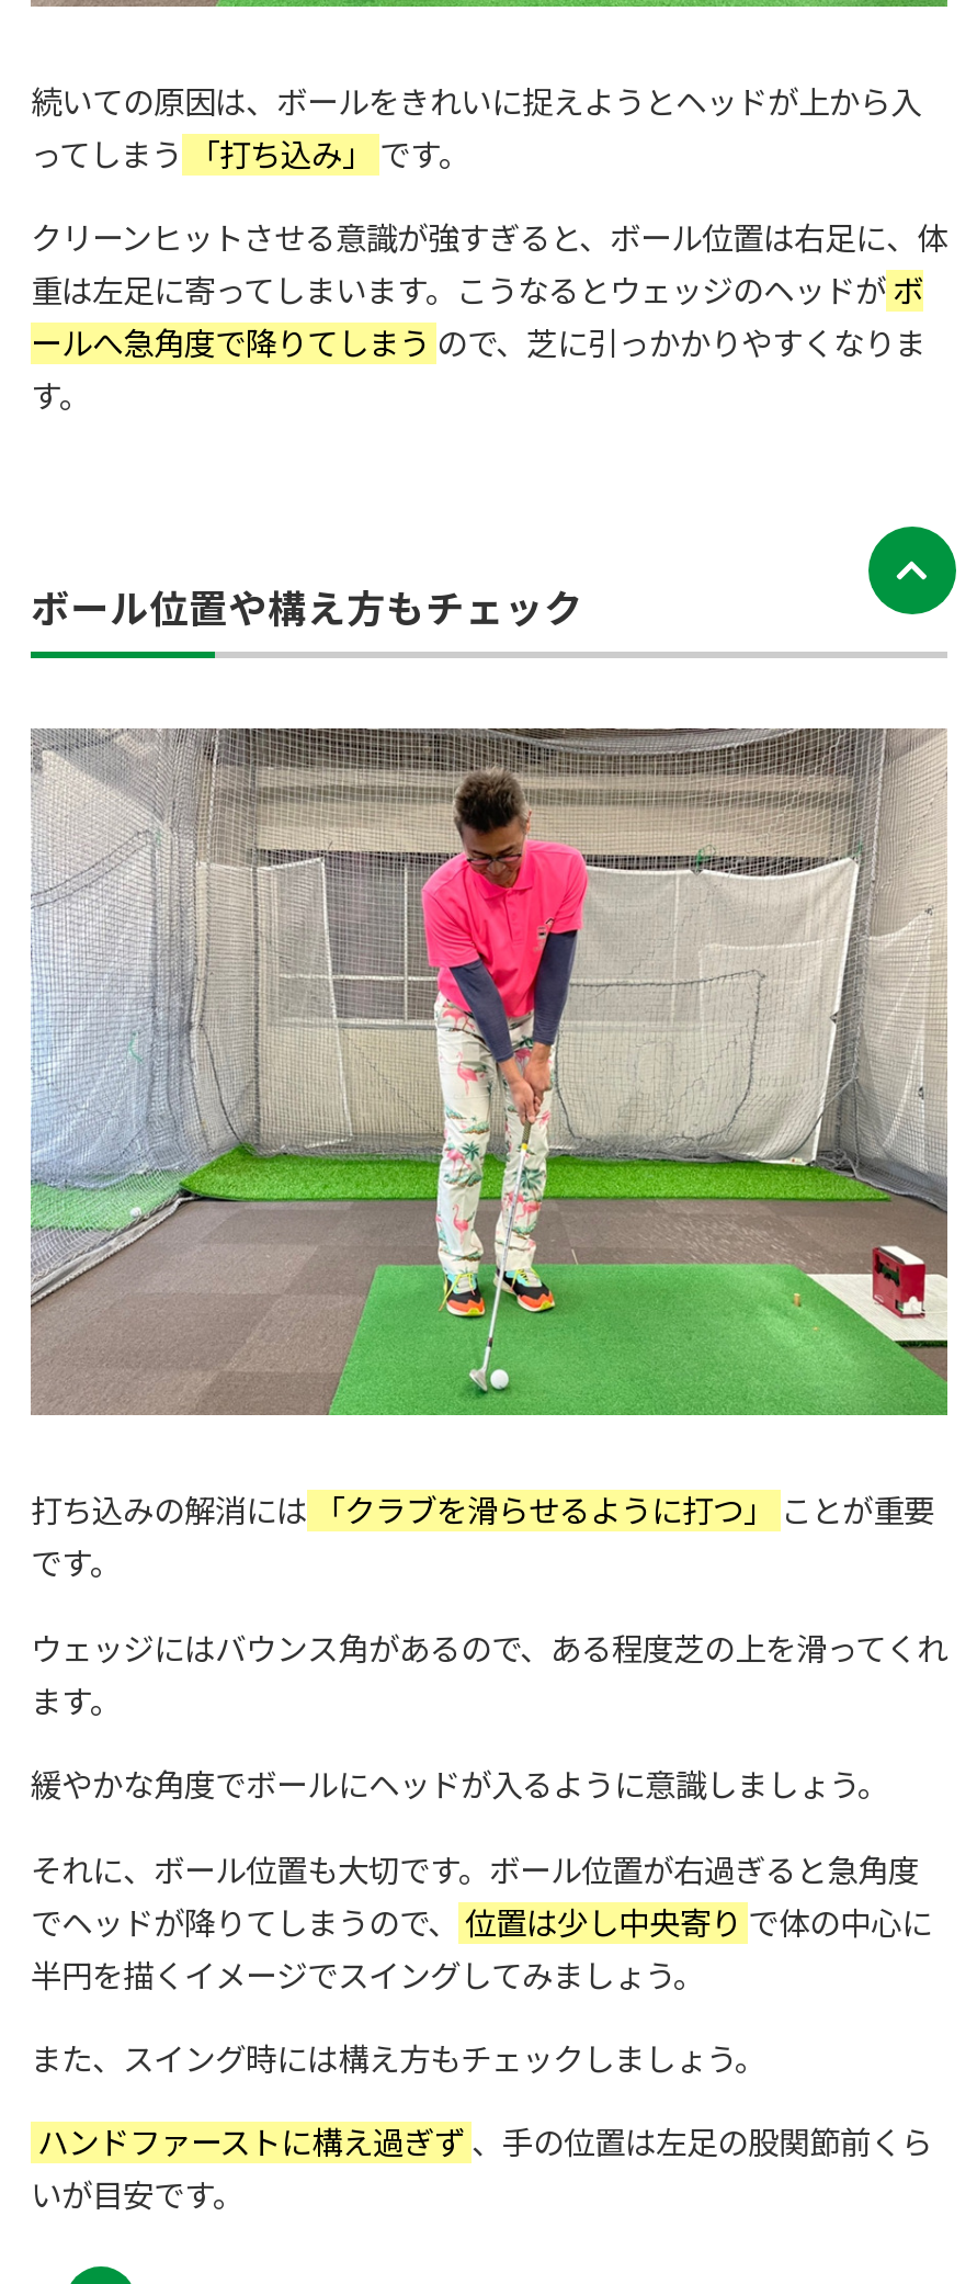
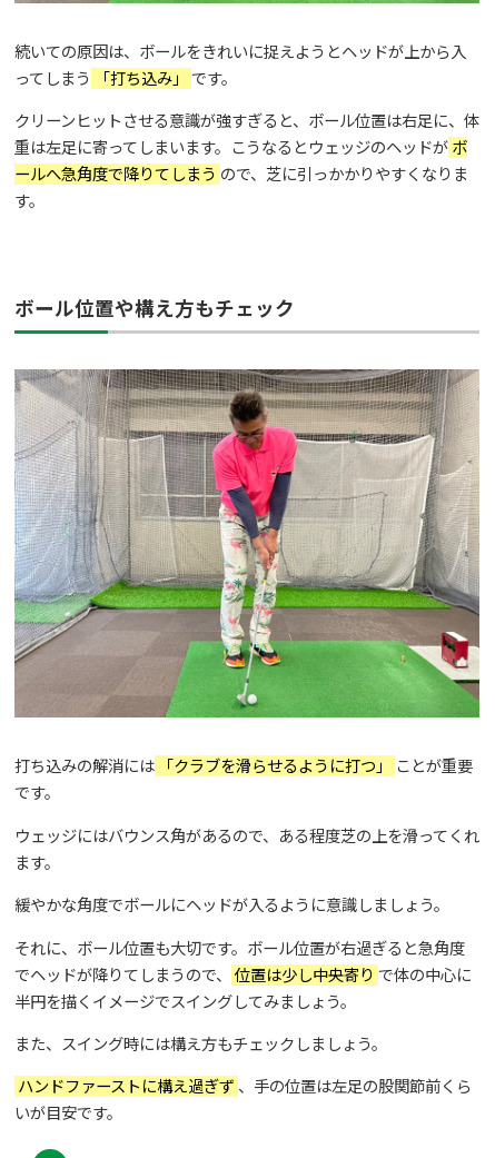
- [image]
